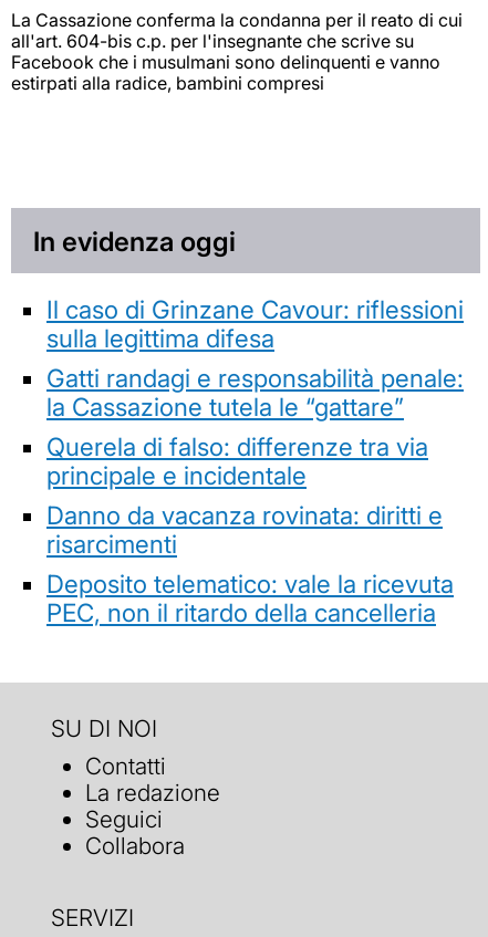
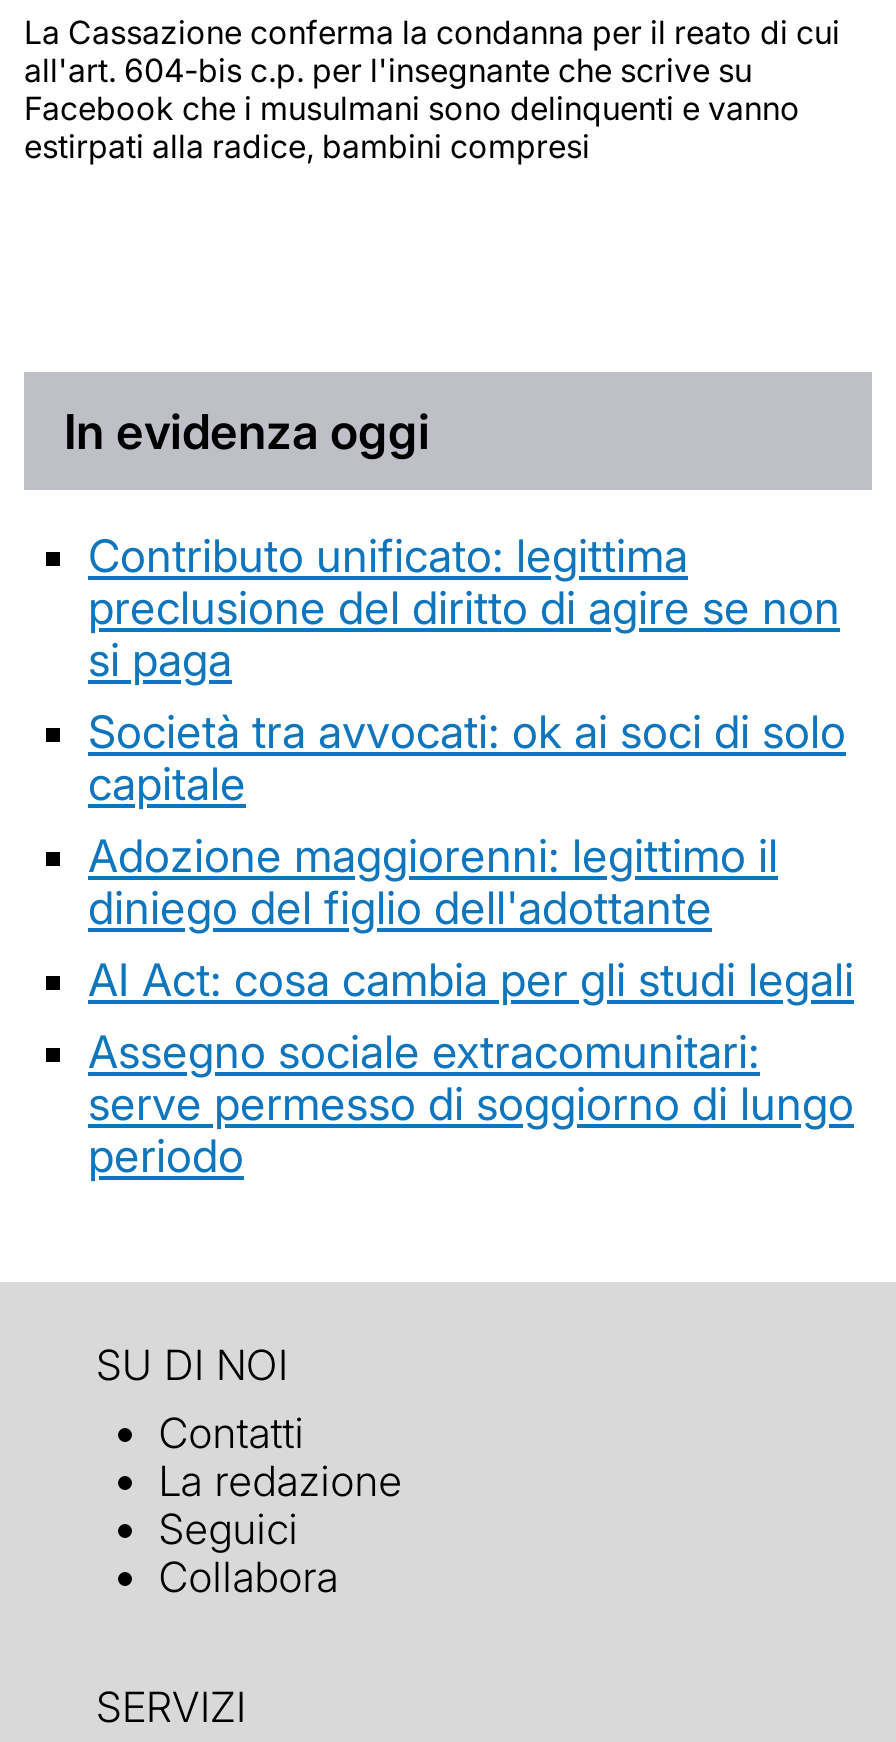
- Il caso di Grinzane Cavour: riflessioni
- sulla legittima difesa
- Gatti randagi e responsabilità penale:
- la Cassazione tutela le “gattare”
- Querela di falso: differenze tra via
- principale e incidentale
- Danno da vacanza rovinata: diritti e
- risarcimenti
- Deposito telematico: vale la ricevuta
- PEC, non il ritardo della cancelleria
+ Contributo unificato: legittima
+ preclusione del diritto di agire se non
+ si paga
+ Società tra avvocati: ok ai soci di solo
+ capitale
+ Adozione maggiorenni: legittimo il
+ diniego del figlio dell'adottante
+ AI Act: cosa cambia per gli studi legali
+ Assegno sociale extracomunitari:
+ serve permesso di soggiorno di lungo
+ periodo
